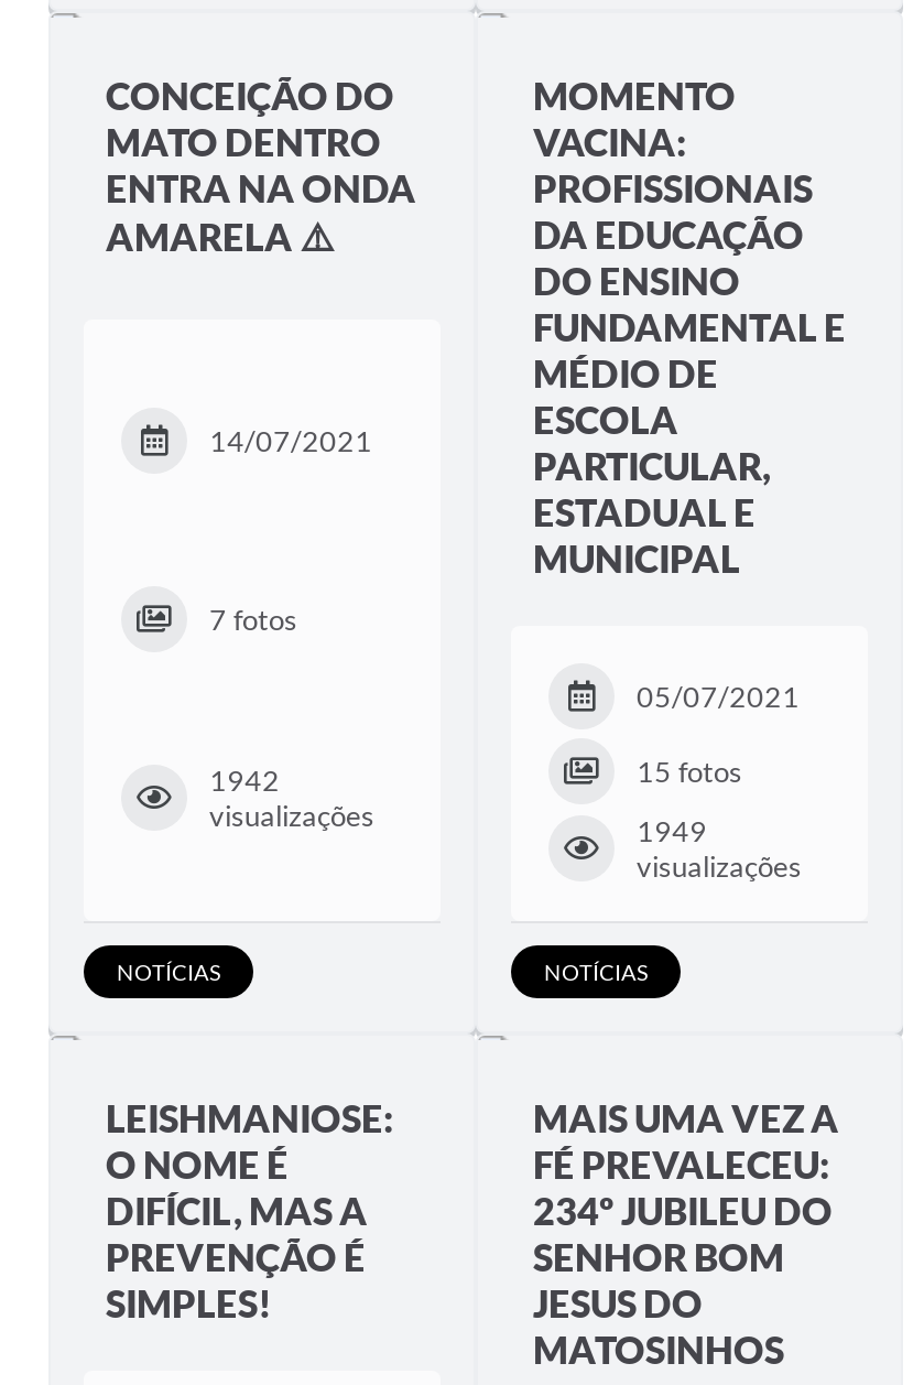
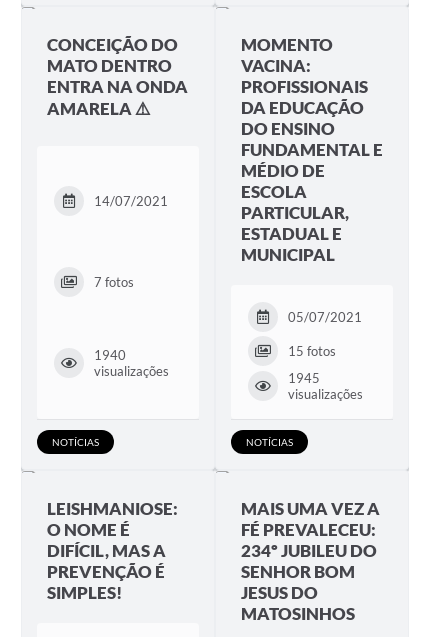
- 1942
+ 1940

- 1949
+ 1945
